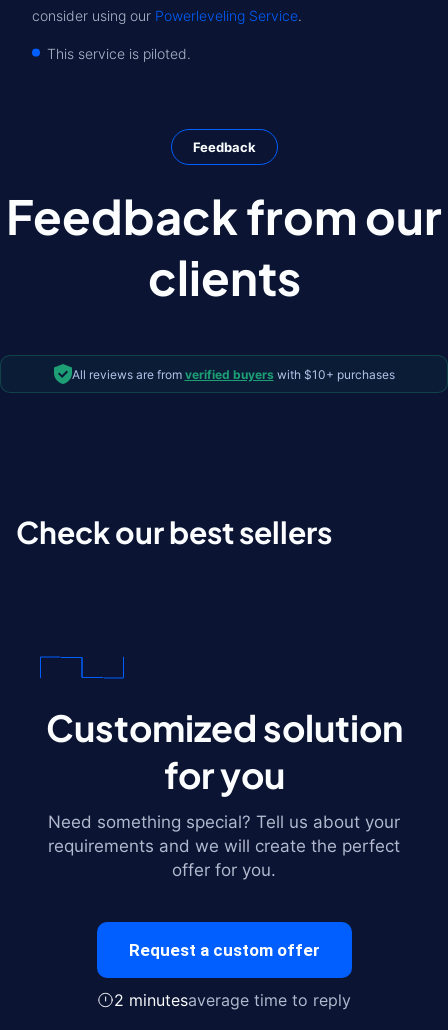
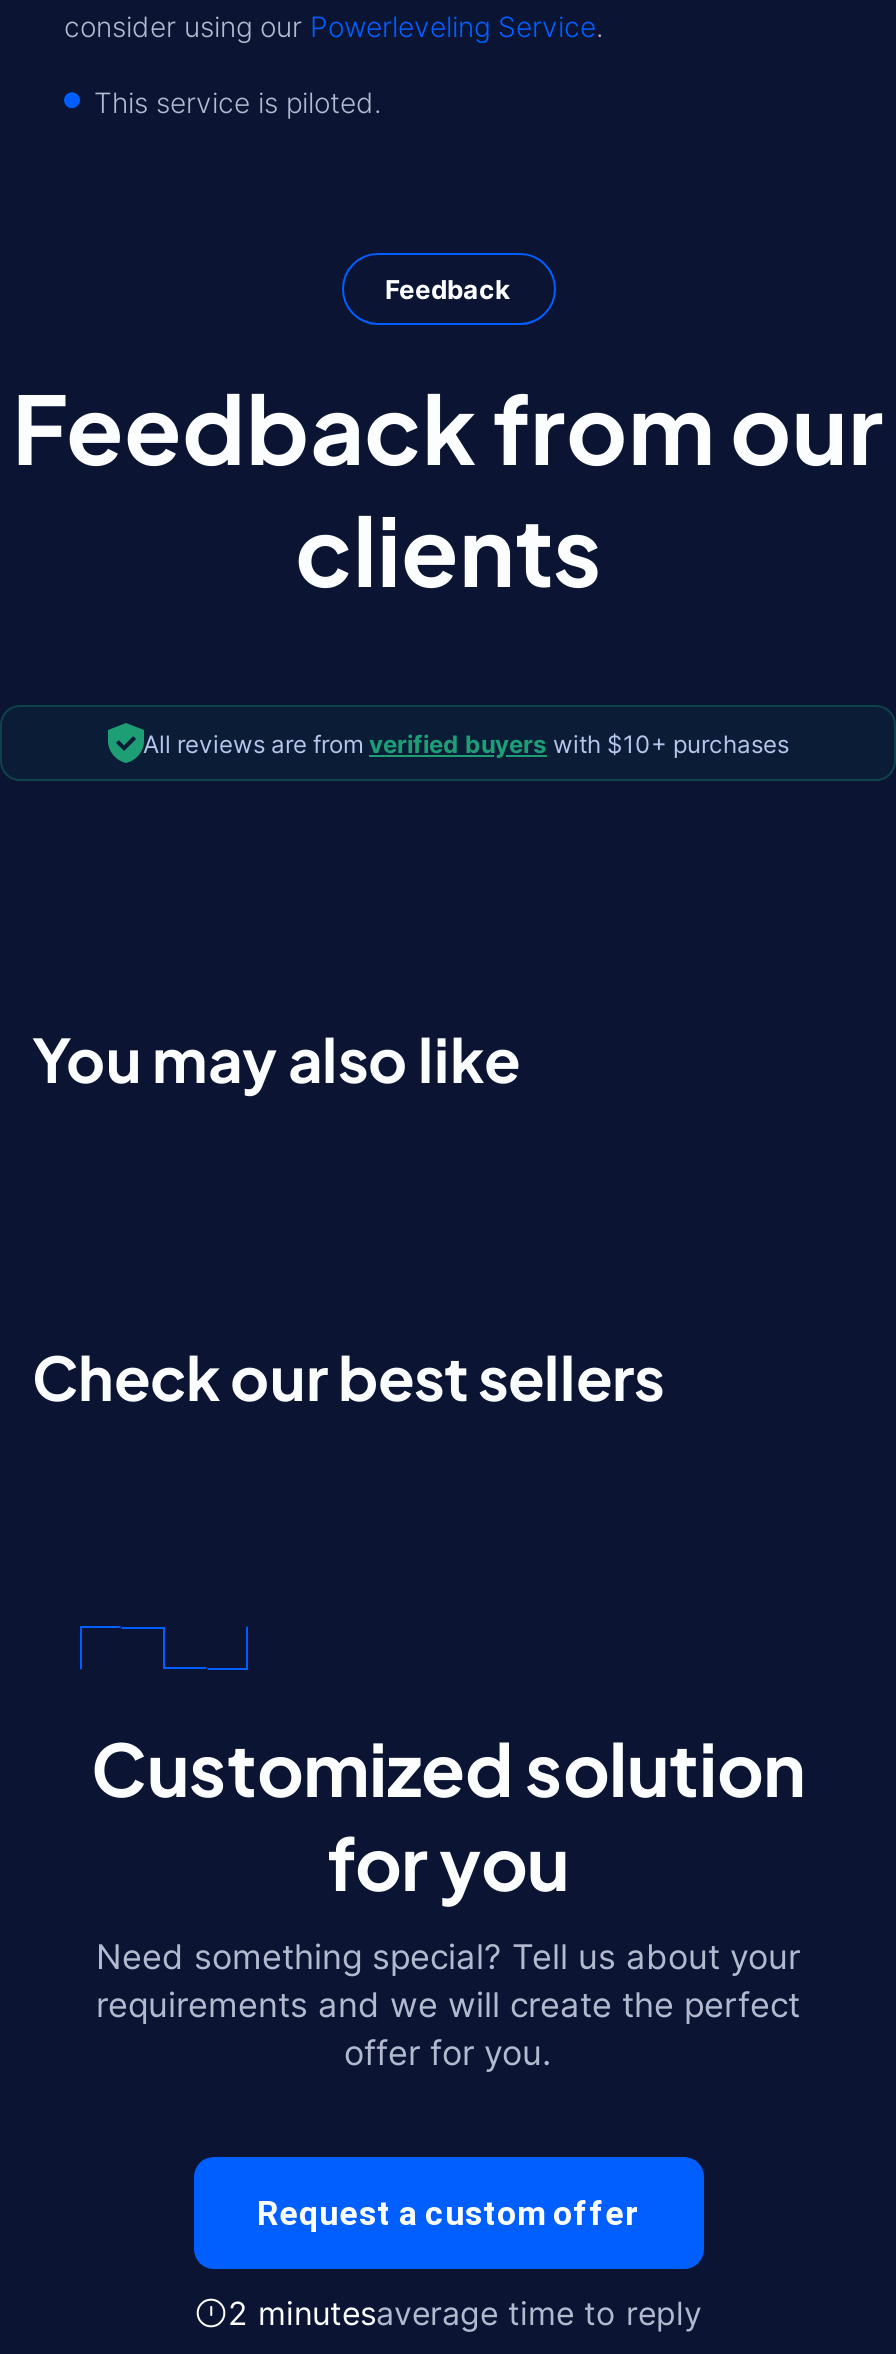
+ You may also like
